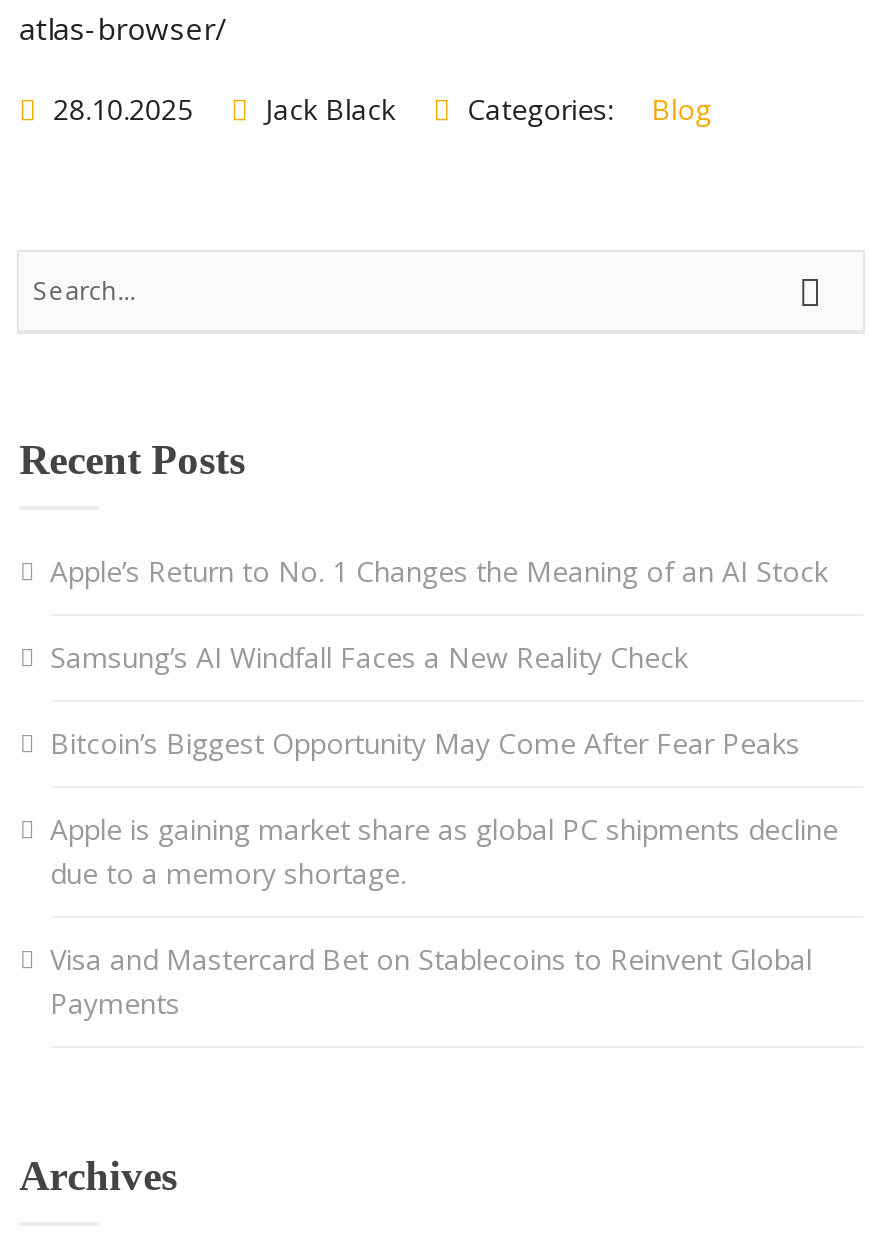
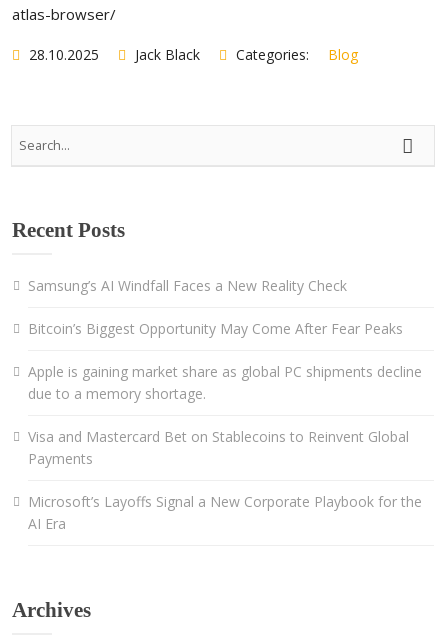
- Apple’s Return to No. 1 Changes the Meaning of an AI Stock

moved up: Samsung’s AI Windfall Faces a New Reality Check | Bitcoin’s Biggest Opportunity May Come After Fear Peaks | Apple is gaining market share as global PC shipments decline | due to a memory shortage. | Visa and Mastercard Bet on Stablecoins to Reinvent Global | Payments

+ Microsoft’s Layoffs Signal a New Corporate Playbook for the
+ AI Era
